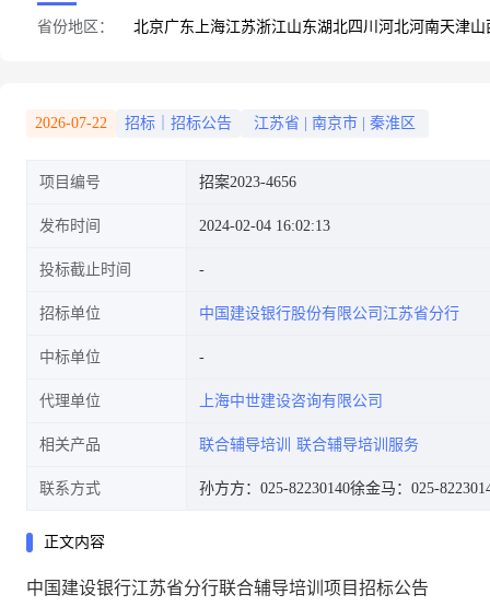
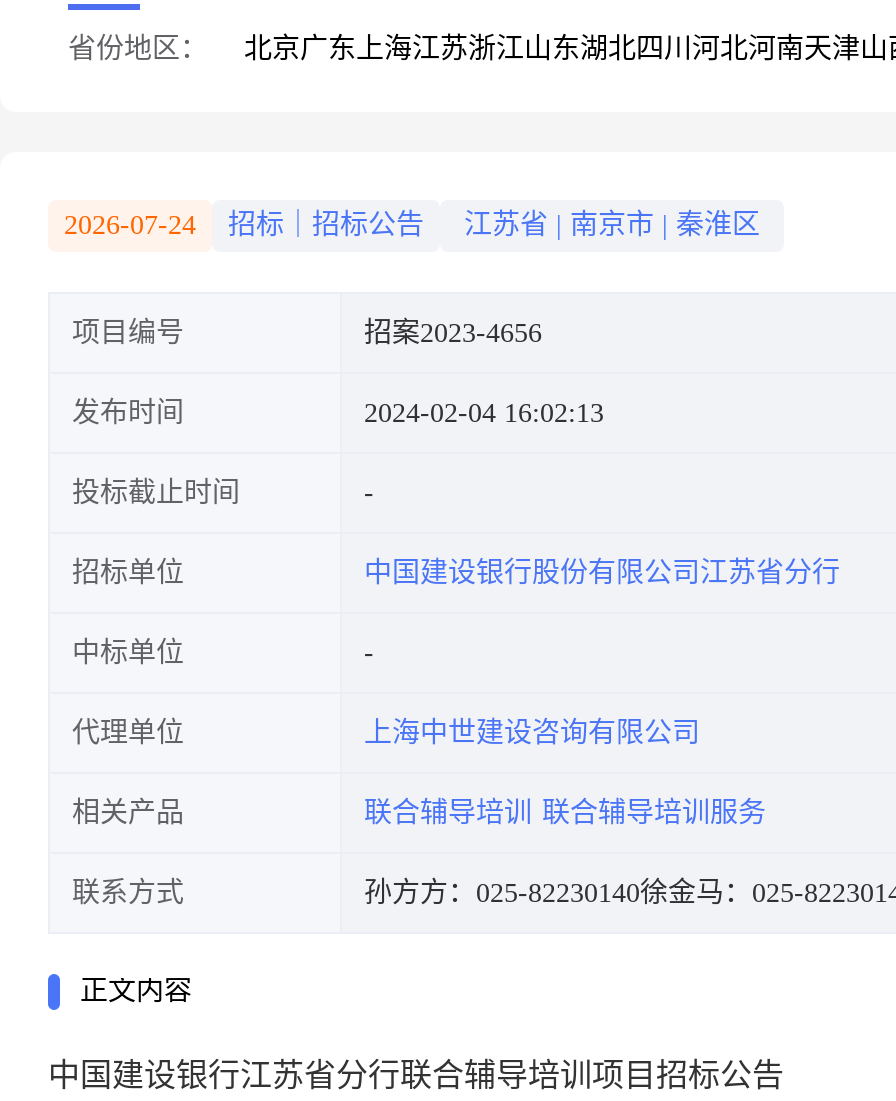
- 2026-07-22
+ 2026-07-24
